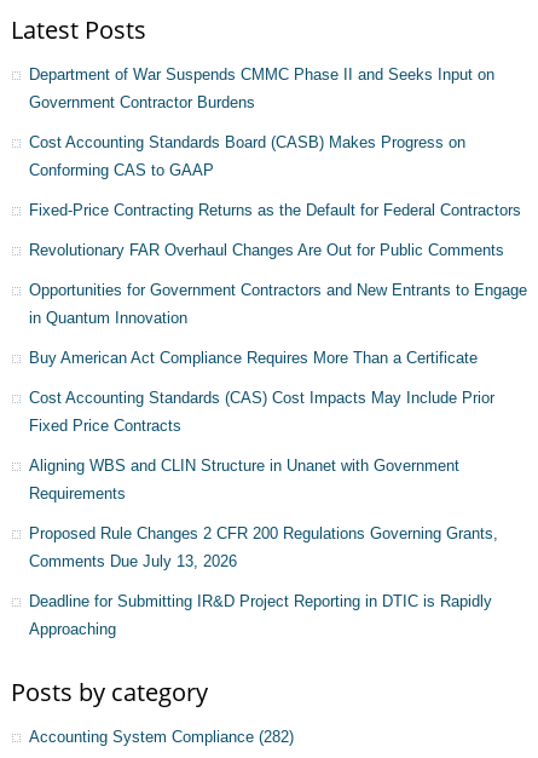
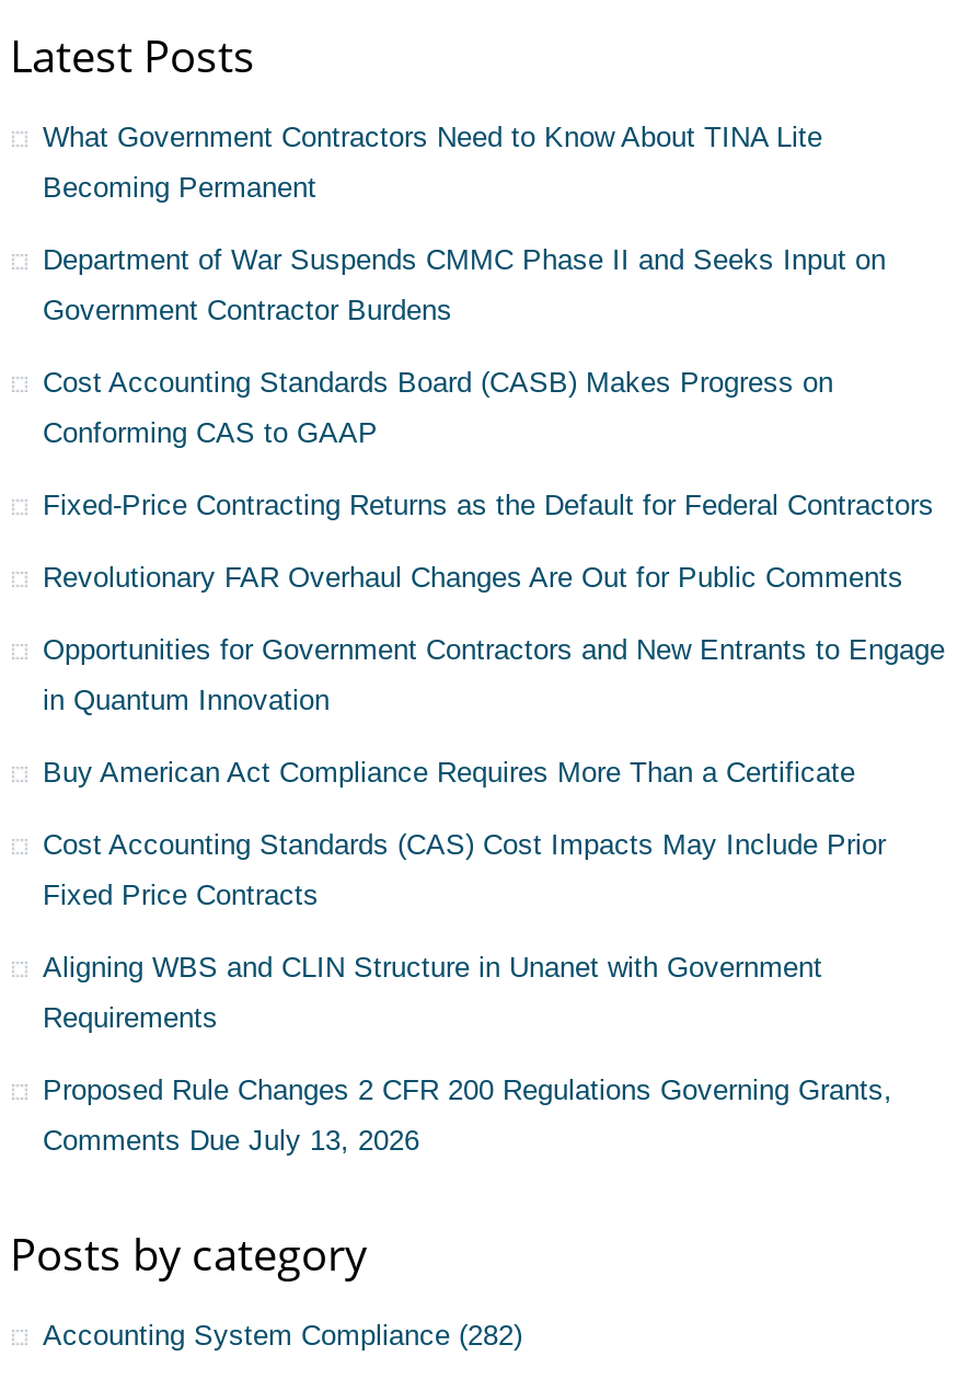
+ What Government Contractors Need to Know About TINA Lite
+ Becoming Permanent

moved down: Department of War Suspends CMMC Phase II and Seeks Input on | Government Contractor Burdens | Cost Accounting Standards Board (CASB) Makes Progress on | ... | Proposed Rule Changes 2 CFR 200 Regulations Governing Grants, | Comments Due July 13, 2026

- Deadline for Submitting IR&D Project Reporting in DTIC is Rapidly
- Approaching
